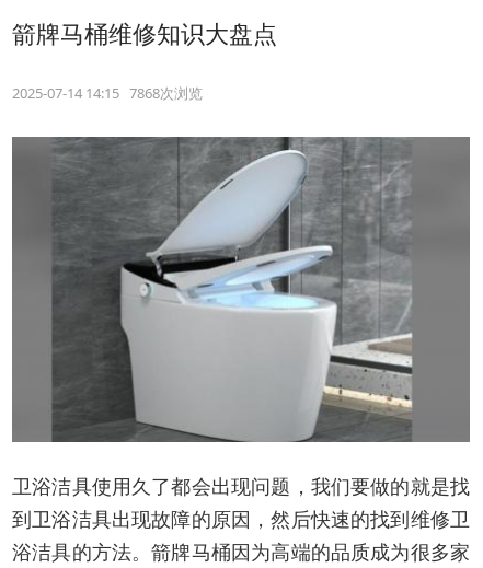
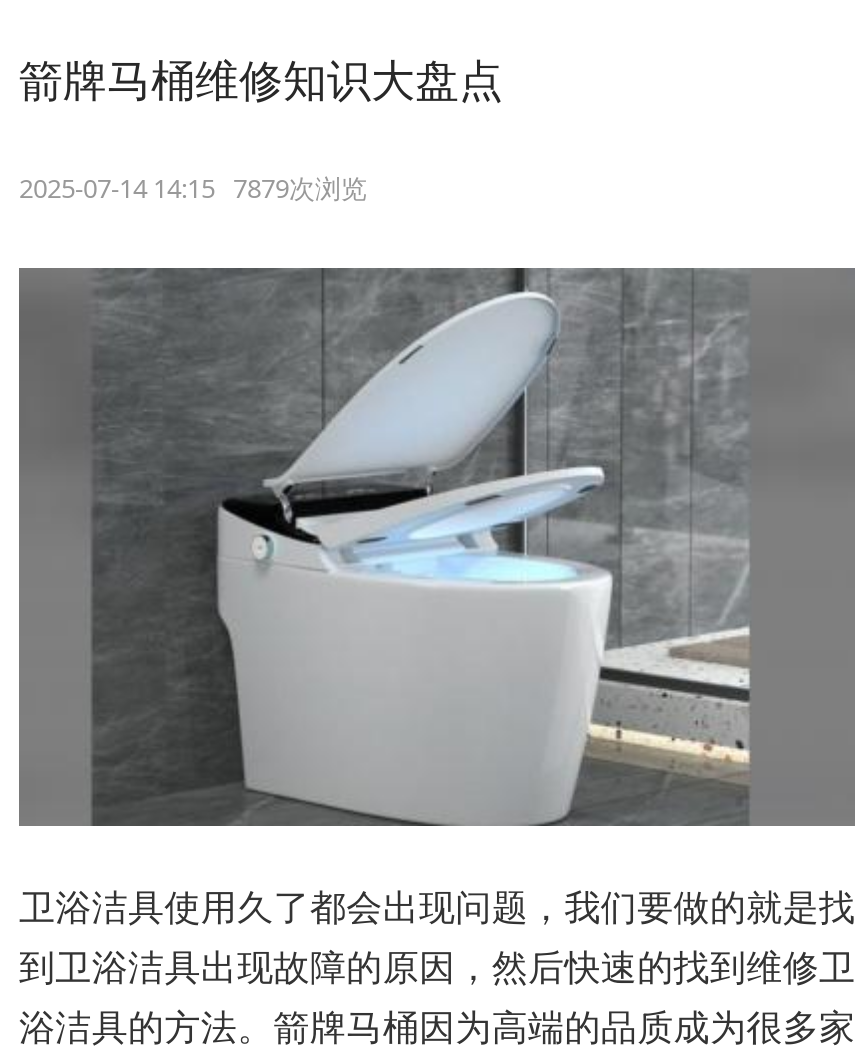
- 2025-07-14 14:15 7868次浏览
+ 2025-07-14 14:15 7879次浏览
